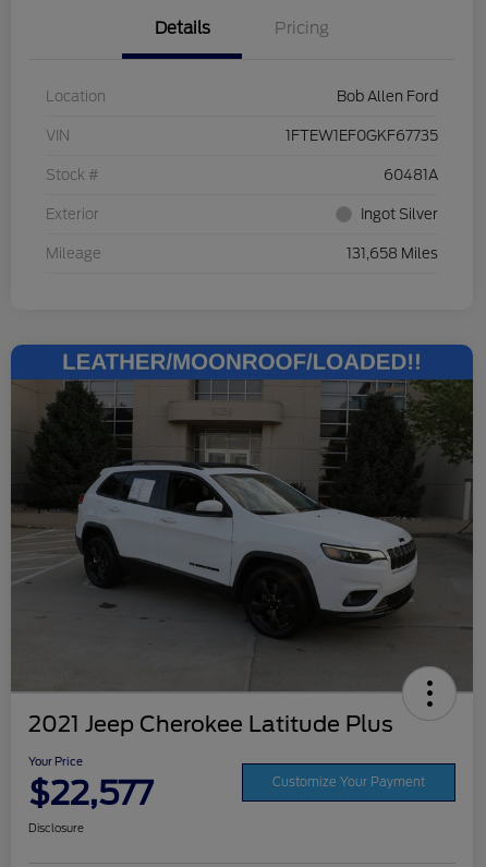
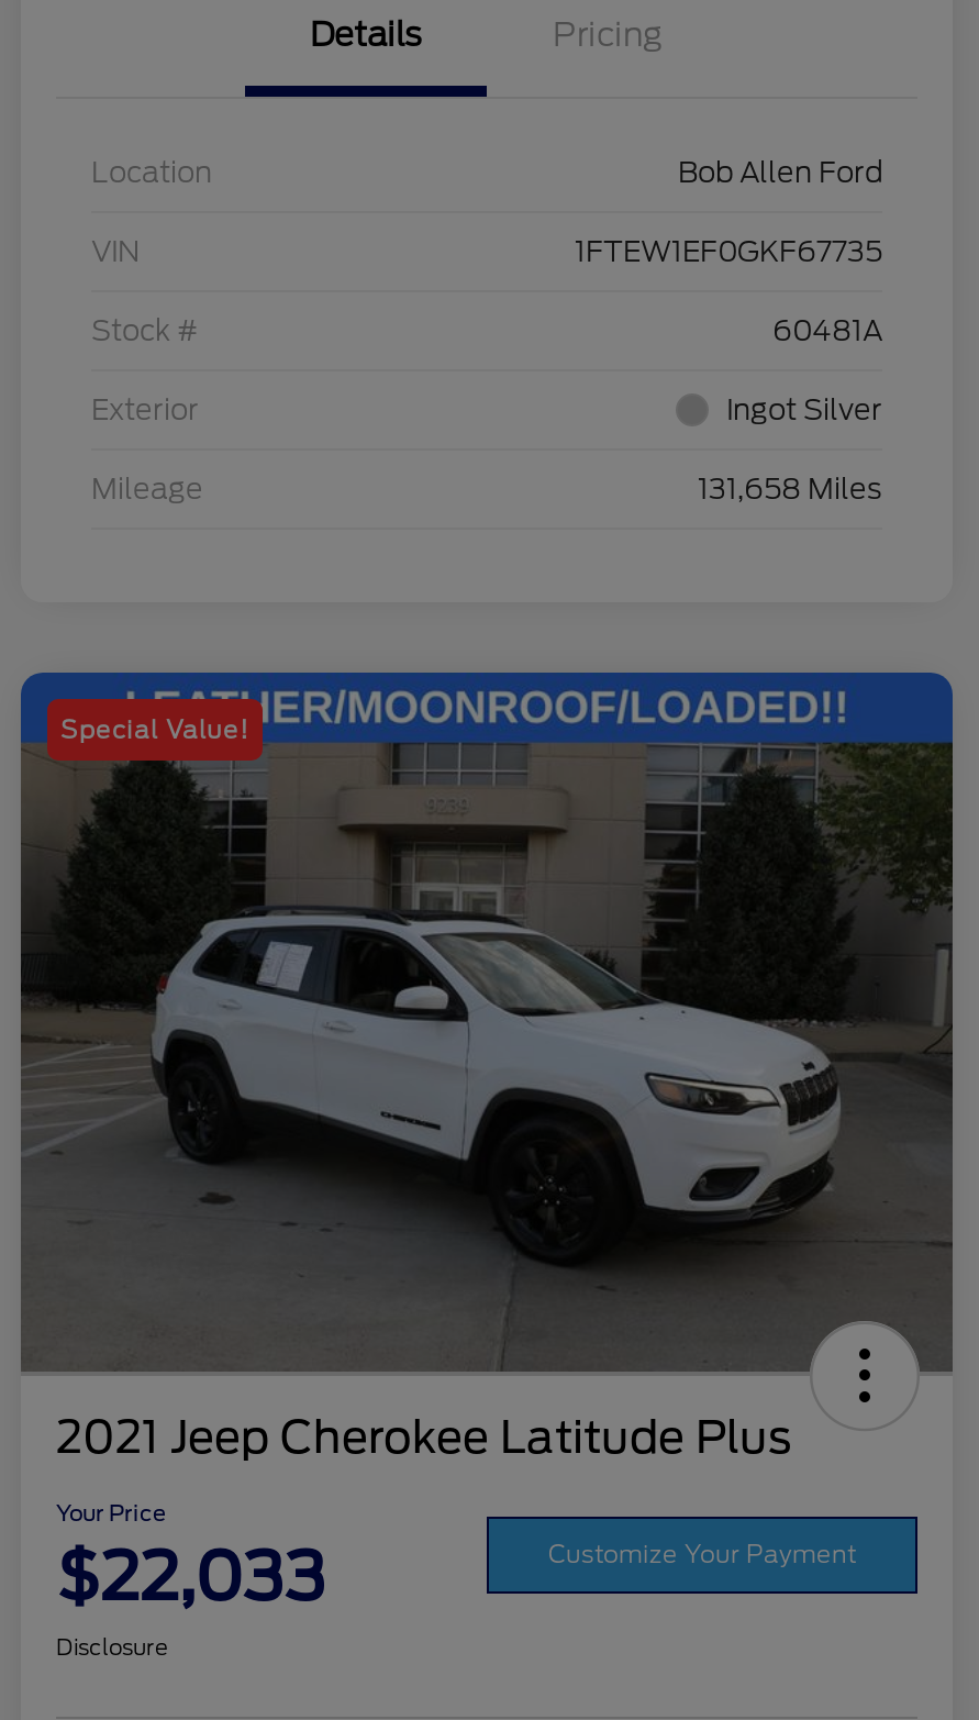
+ Special Value!

- $22,577
+ $22,033
